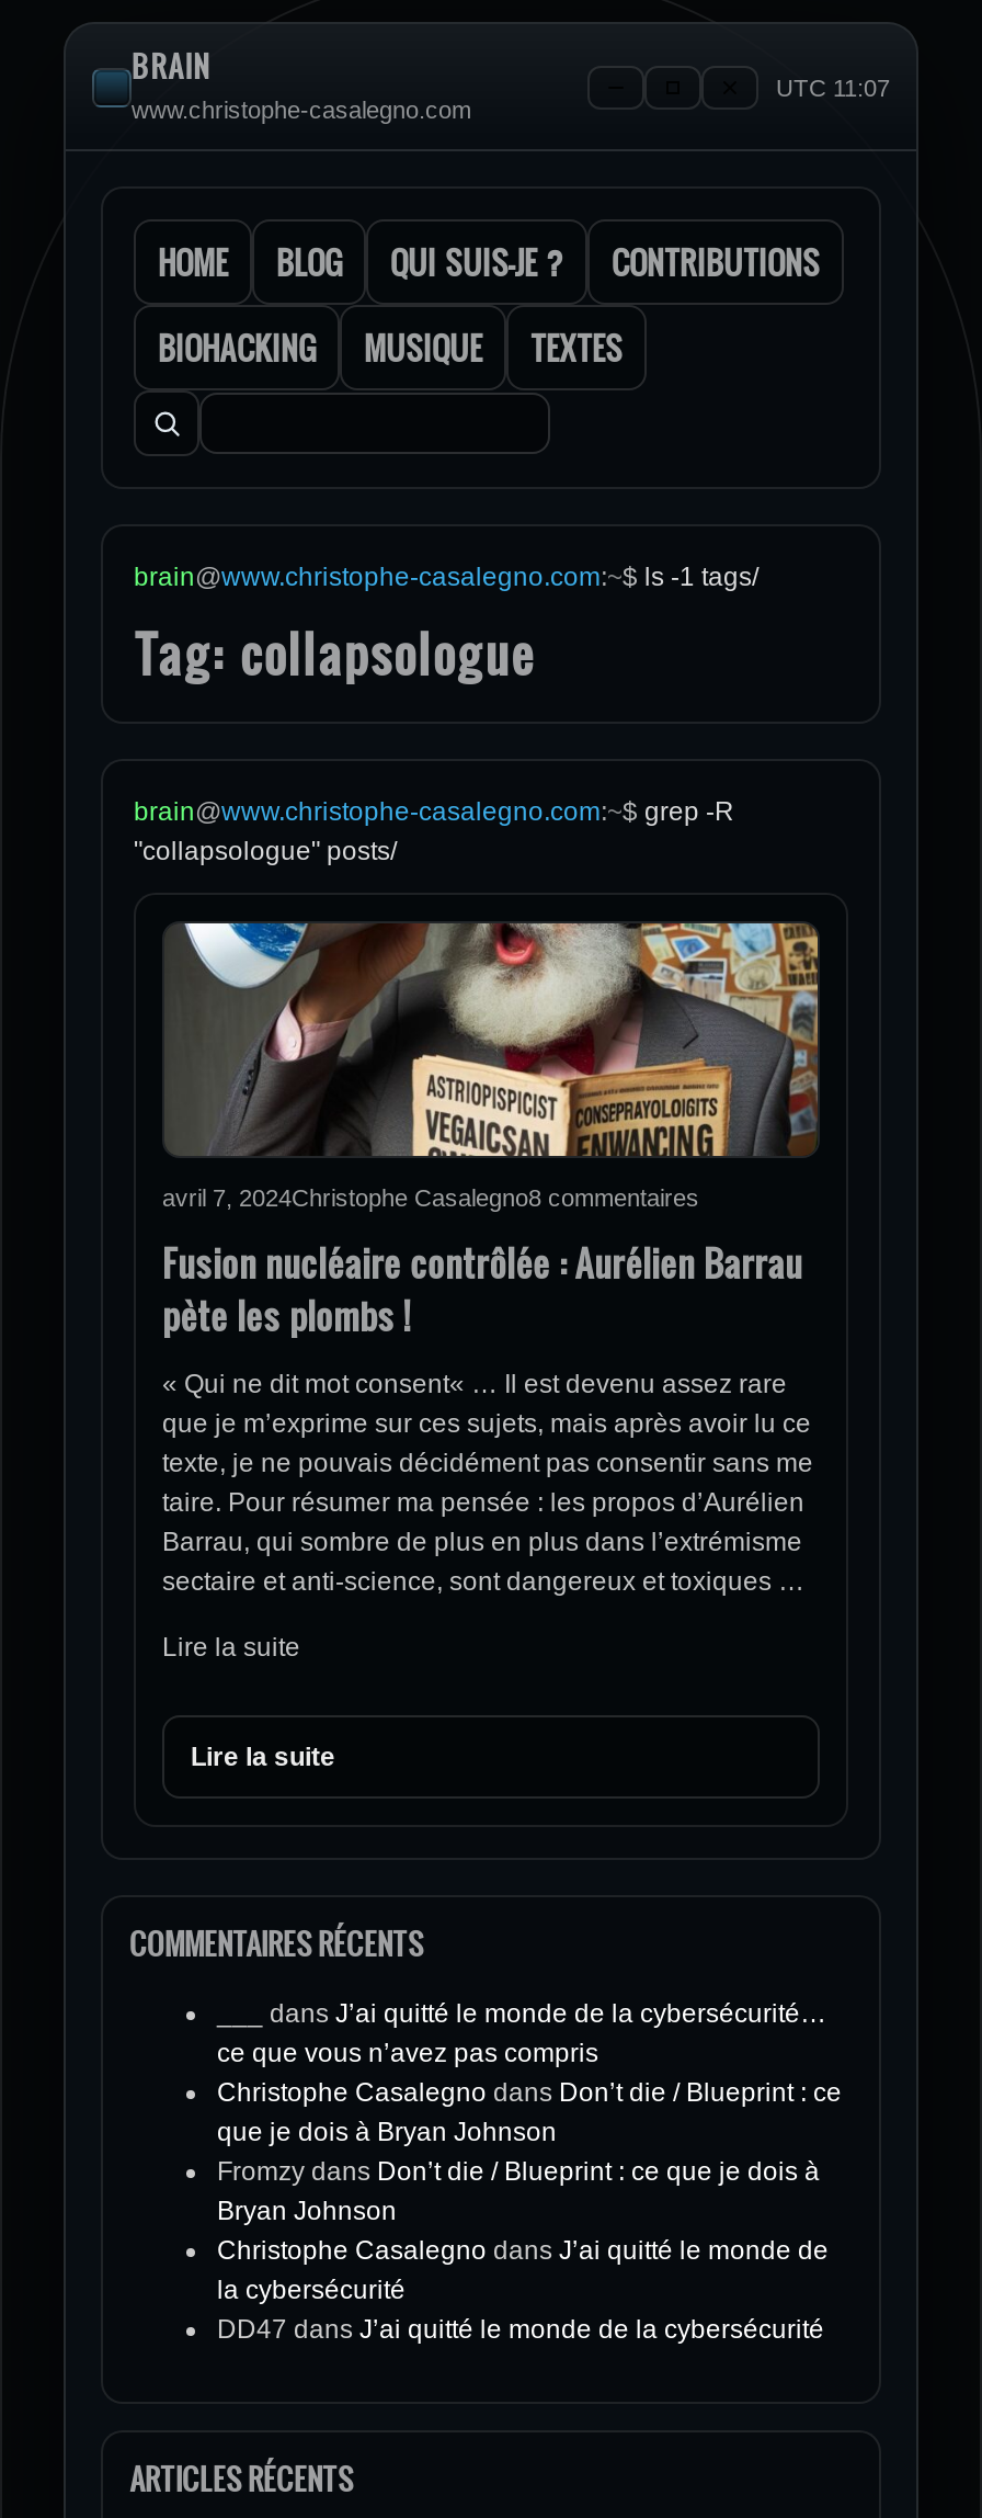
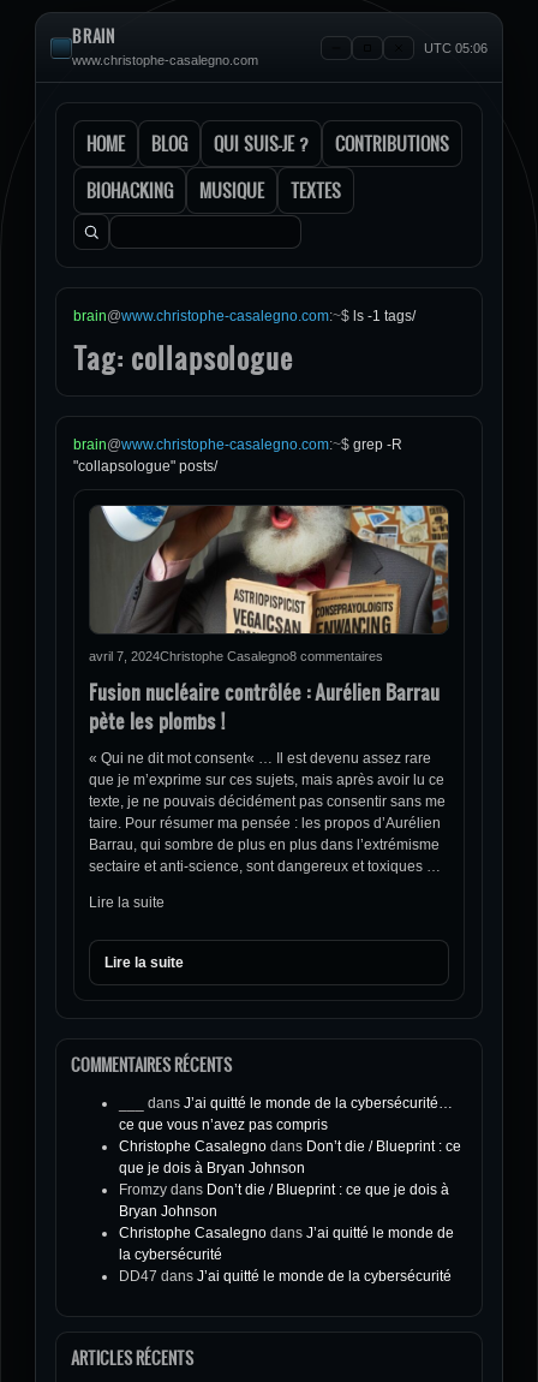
- UTC 11:07
+ UTC 05:06
